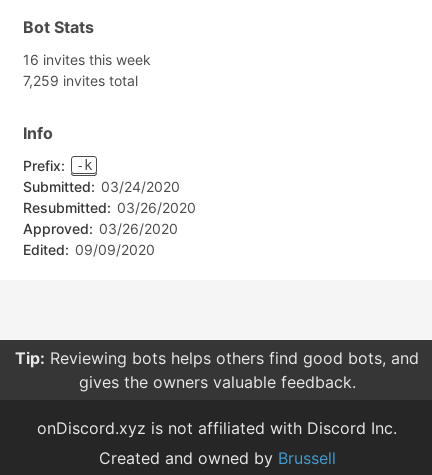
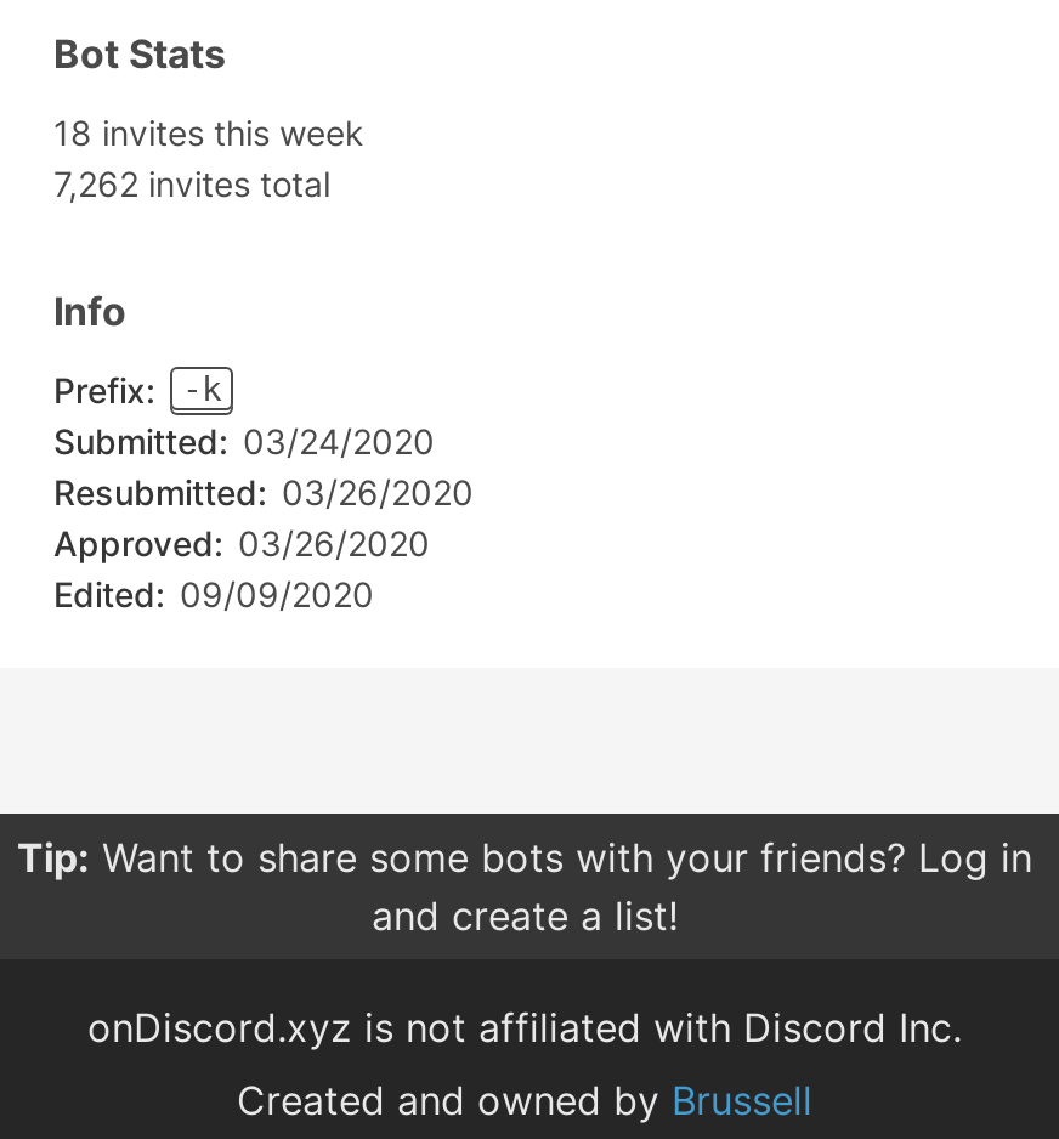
- 16 invites this week
+ 18 invites this week

- 7,259 invites total
+ 7,262 invites total

- Tip: Reviewing bots helps others find good bots, and
- gives the owners valuable feedback.
+ Tip: Want to share some bots with your friends? Log in
+ and create a list!
